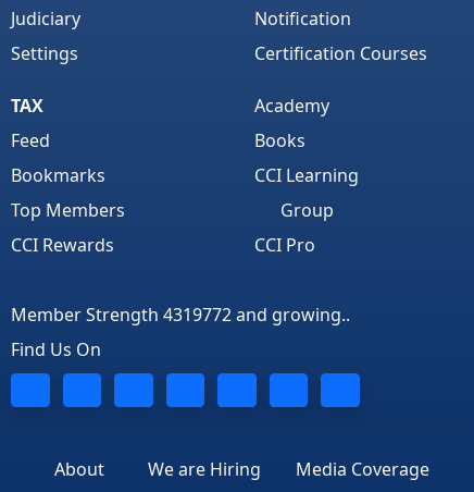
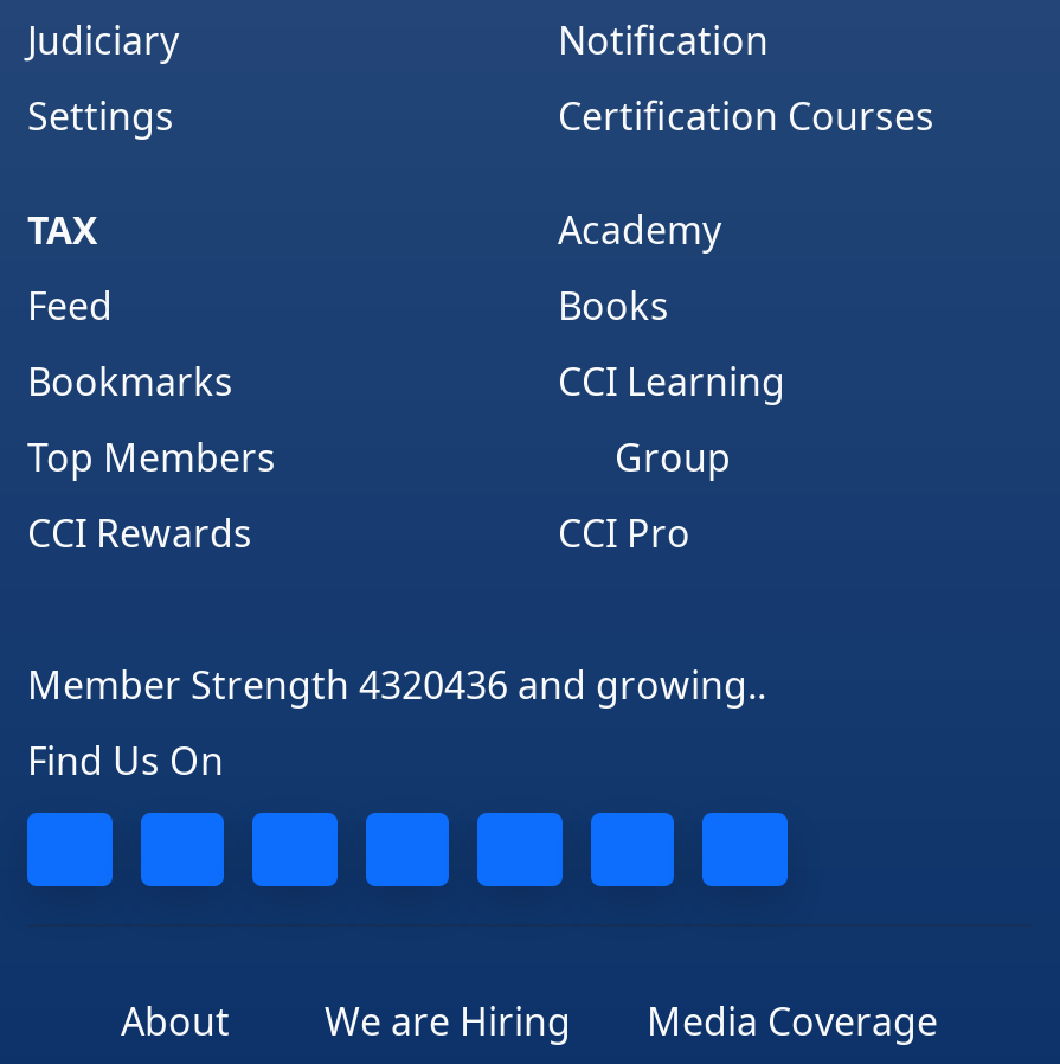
- Member Strength 4319772 and growing..
+ Member Strength 4320436 and growing..
